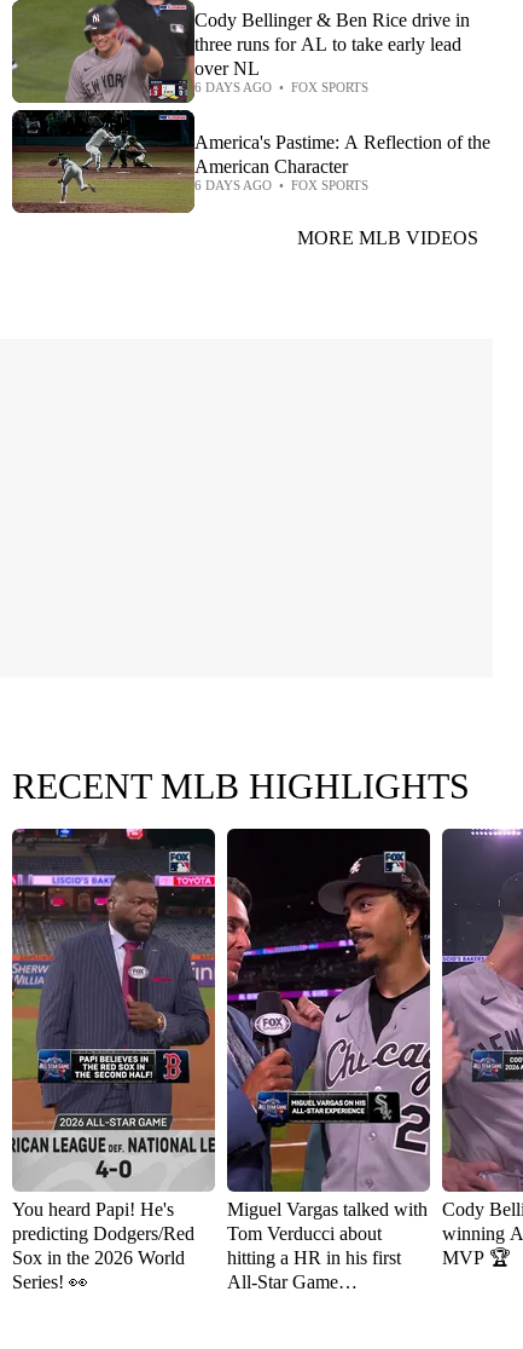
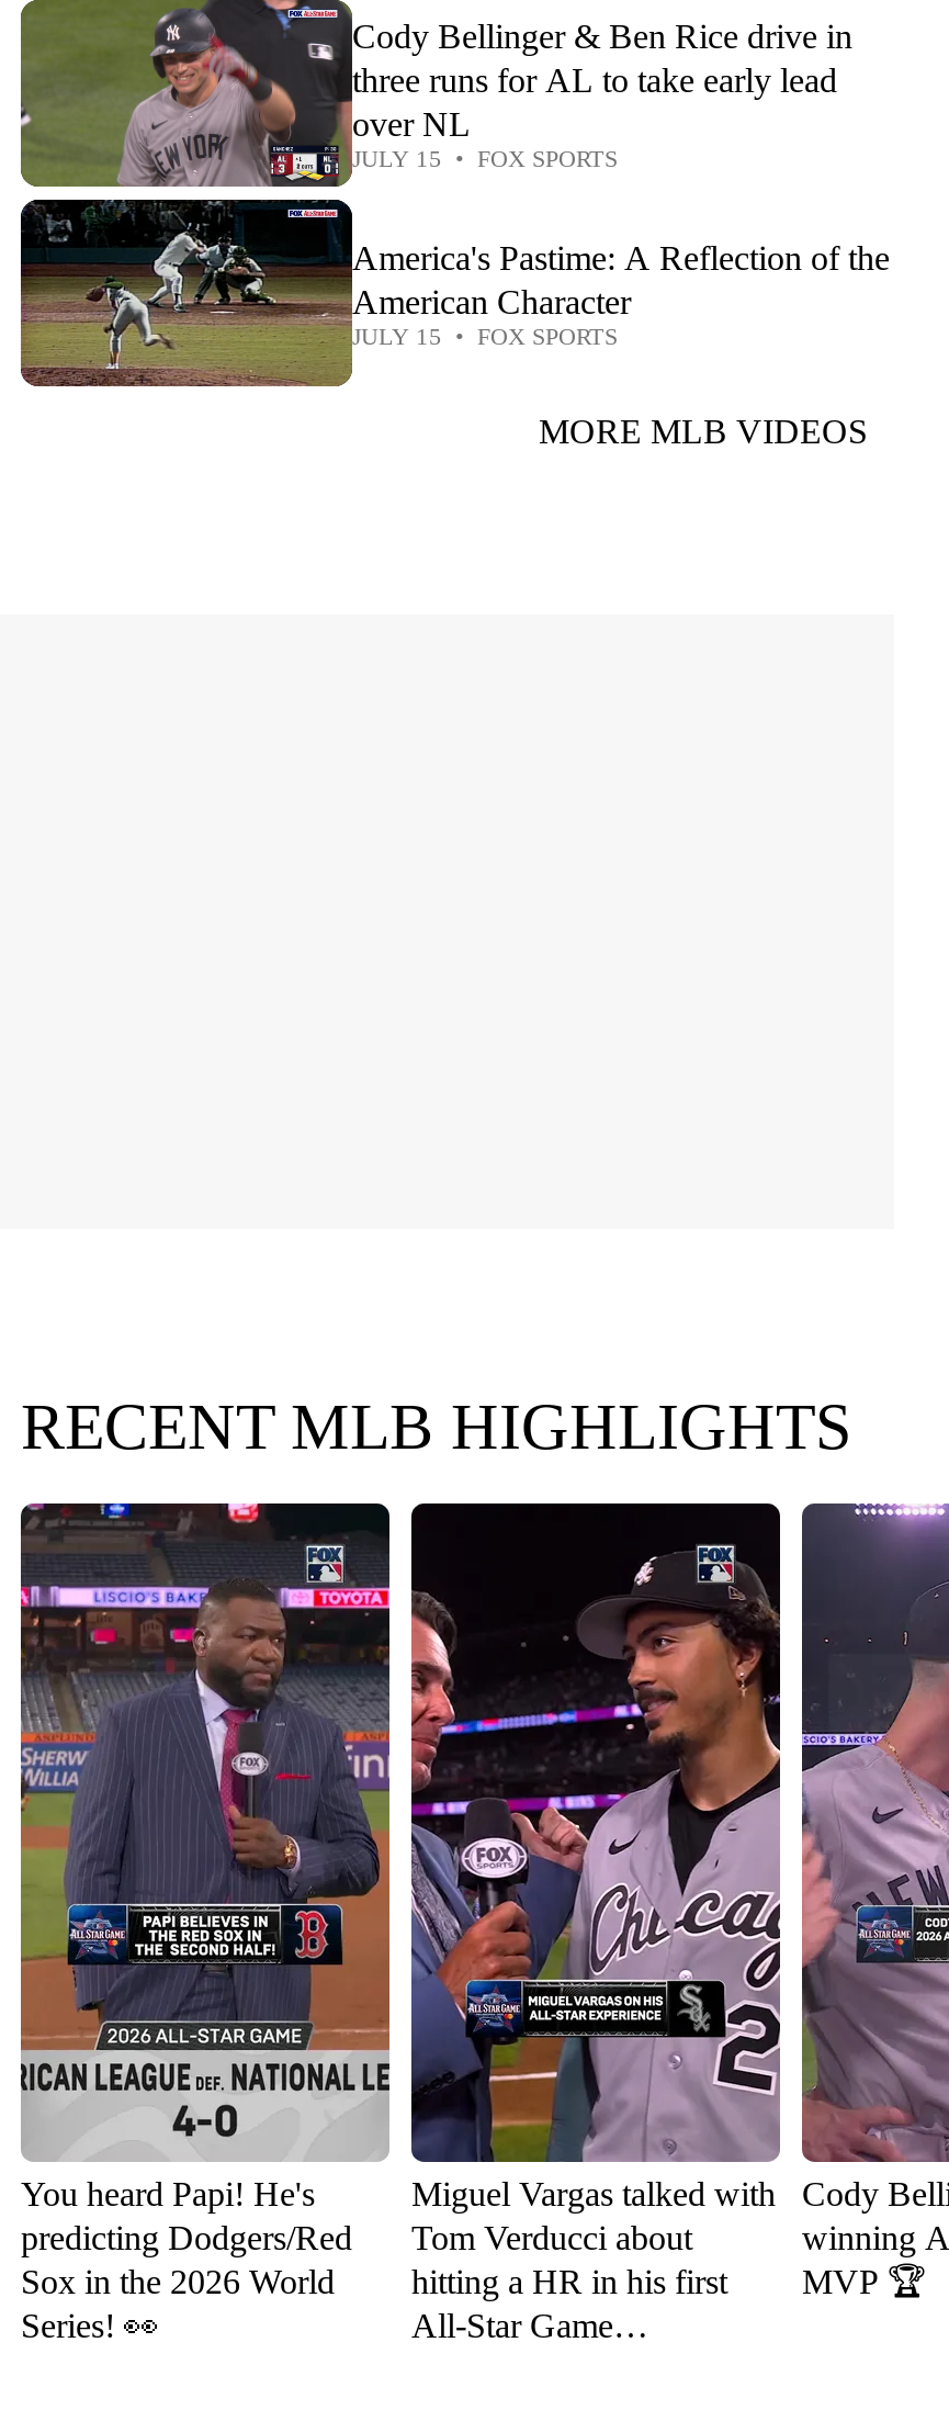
- 6 DAYS AGO • FOX SPORTS
+ JULY 15 • FOX SPORTS

- 6 DAYS AGO • FOX SPORTS
+ JULY 15 • FOX SPORTS
